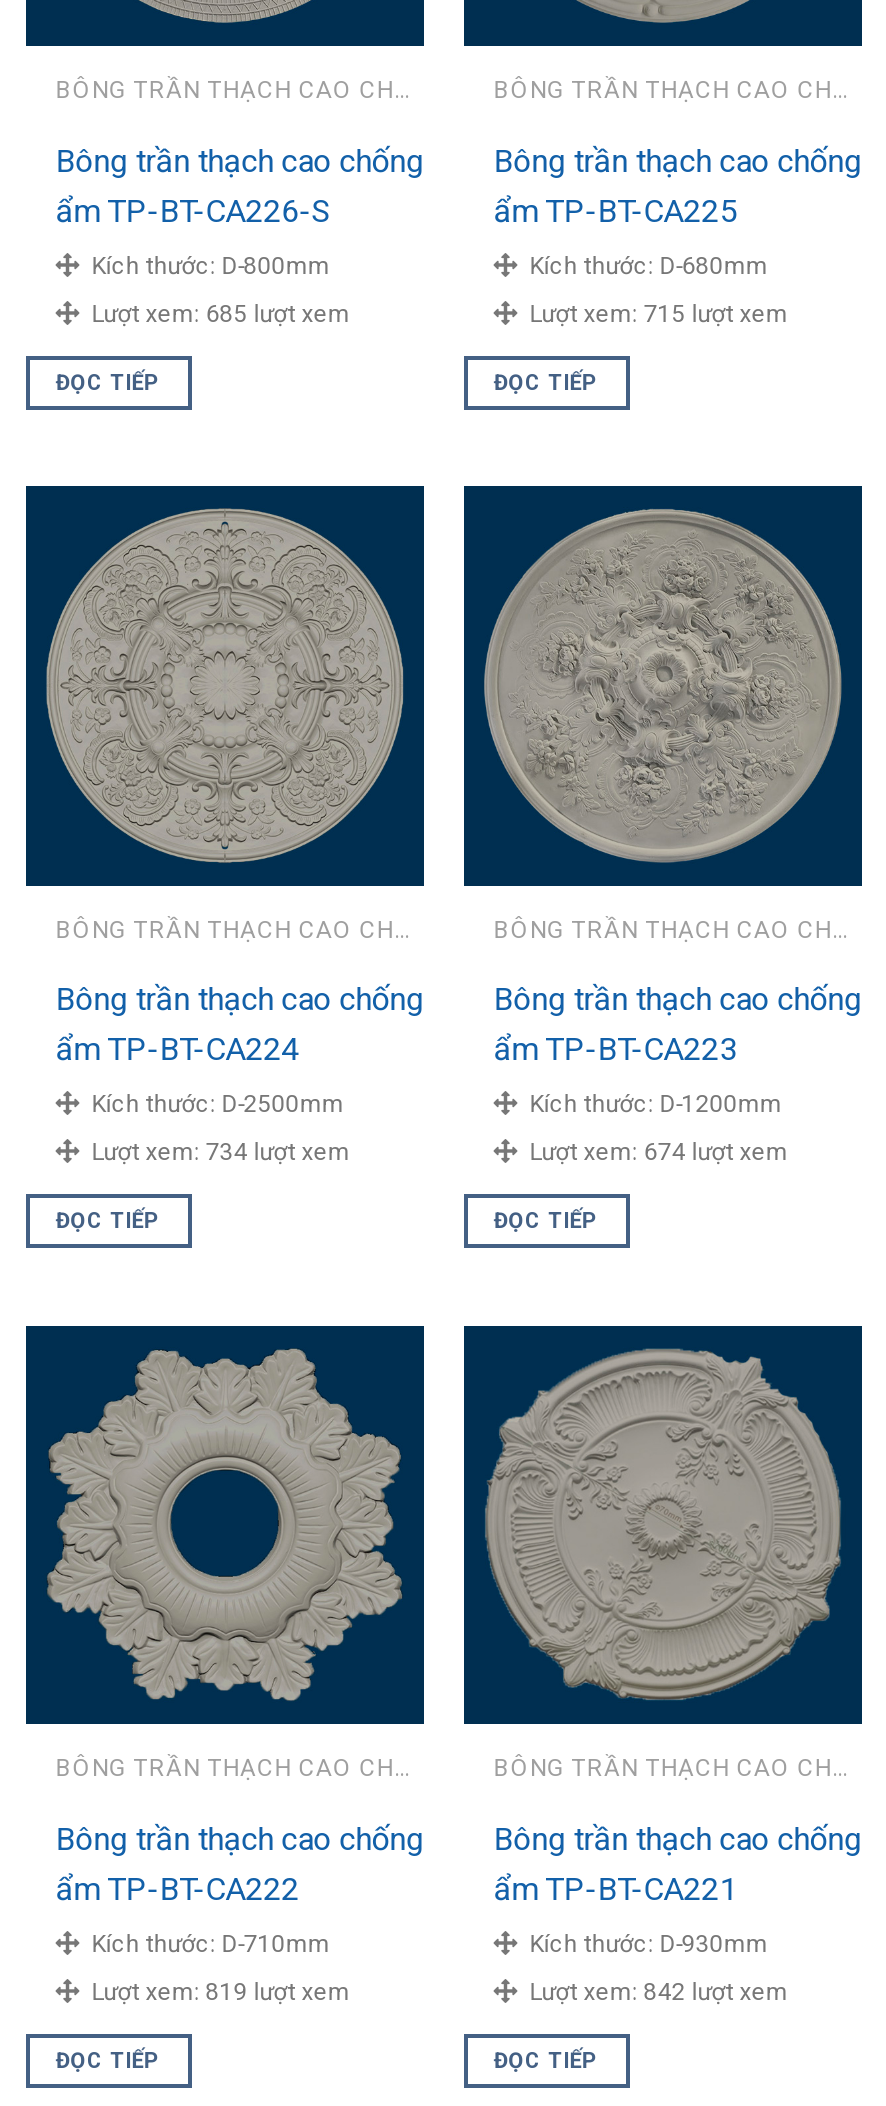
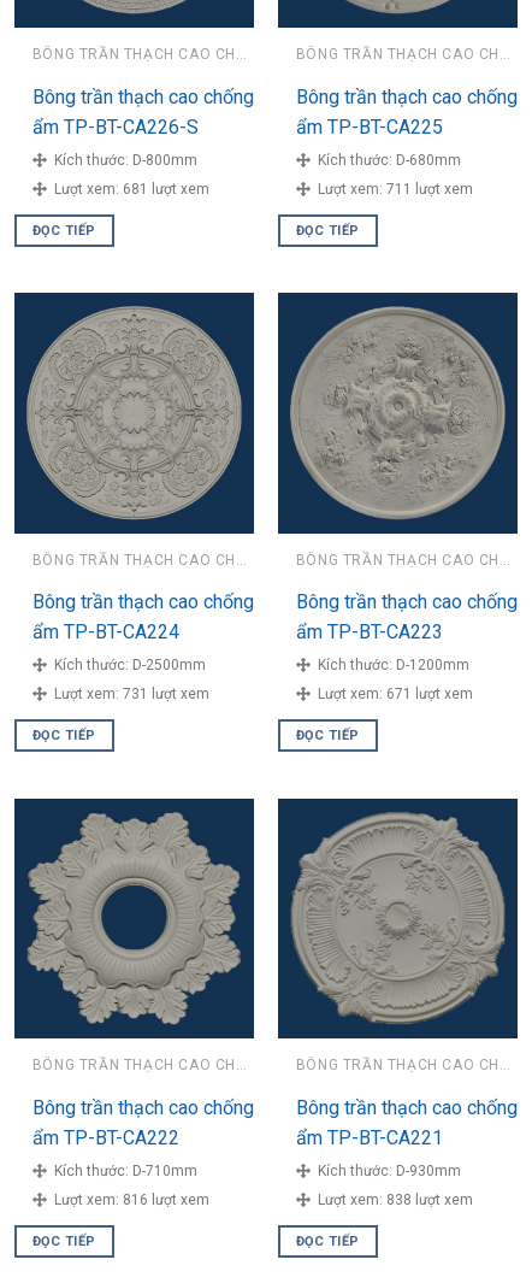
- Lượt xem: 685 lượt xem
+ Lượt xem: 681 lượt xem

- Lượt xem: 715 lượt xem
+ Lượt xem: 711 lượt xem

- Lượt xem: 734 lượt xem
+ Lượt xem: 731 lượt xem

- Lượt xem: 674 lượt xem
+ Lượt xem: 671 lượt xem

- Lượt xem: 819 lượt xem
+ Lượt xem: 816 lượt xem

- Lượt xem: 842 lượt xem
+ Lượt xem: 838 lượt xem
